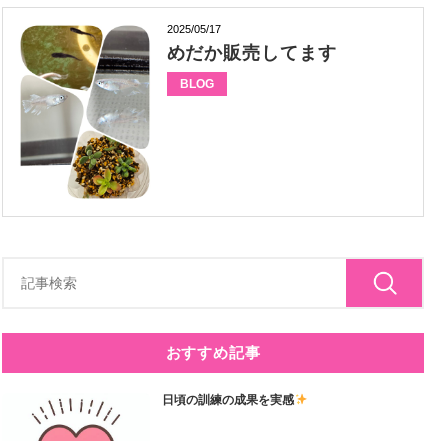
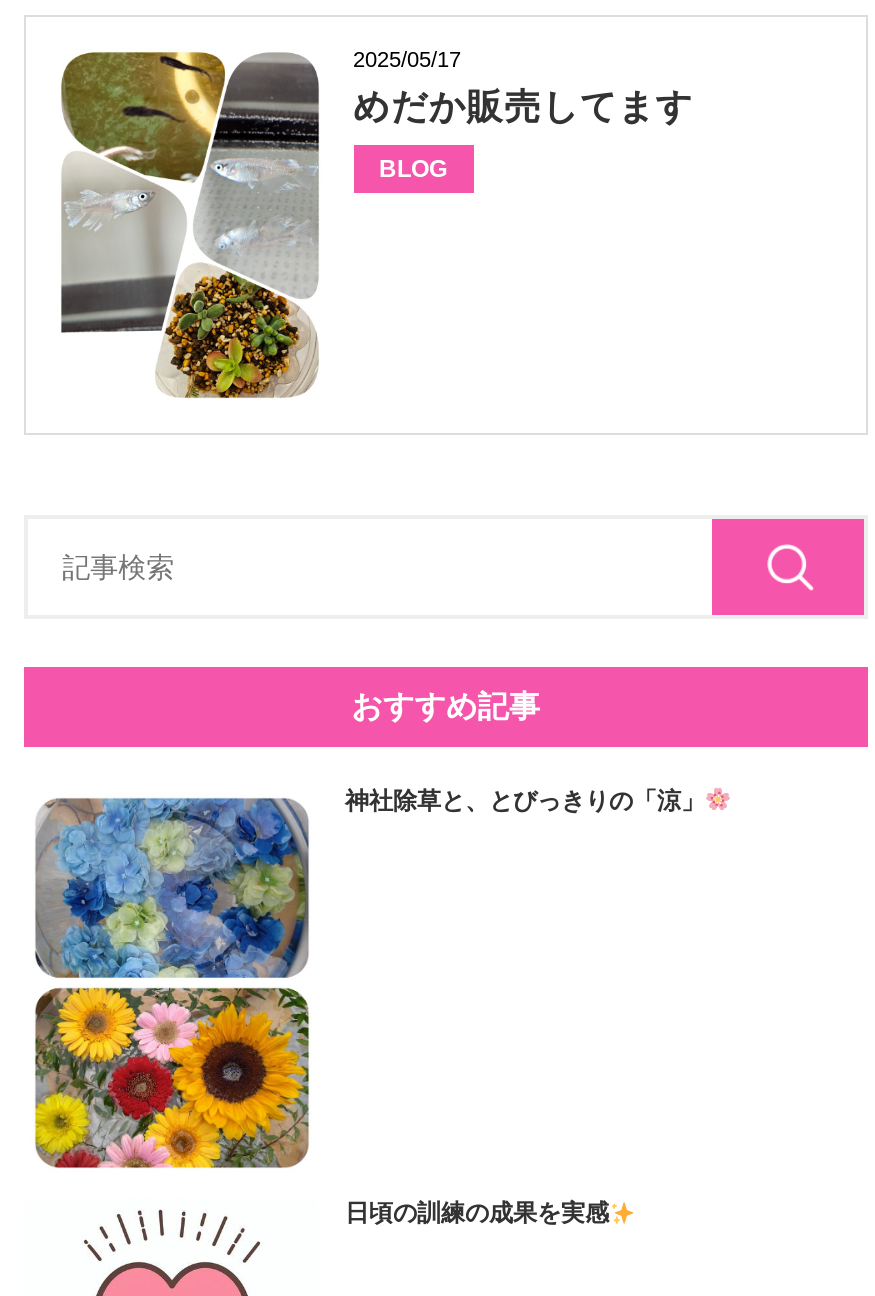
+ [image]
+ 神社除草と、とびっきりの「涼」
